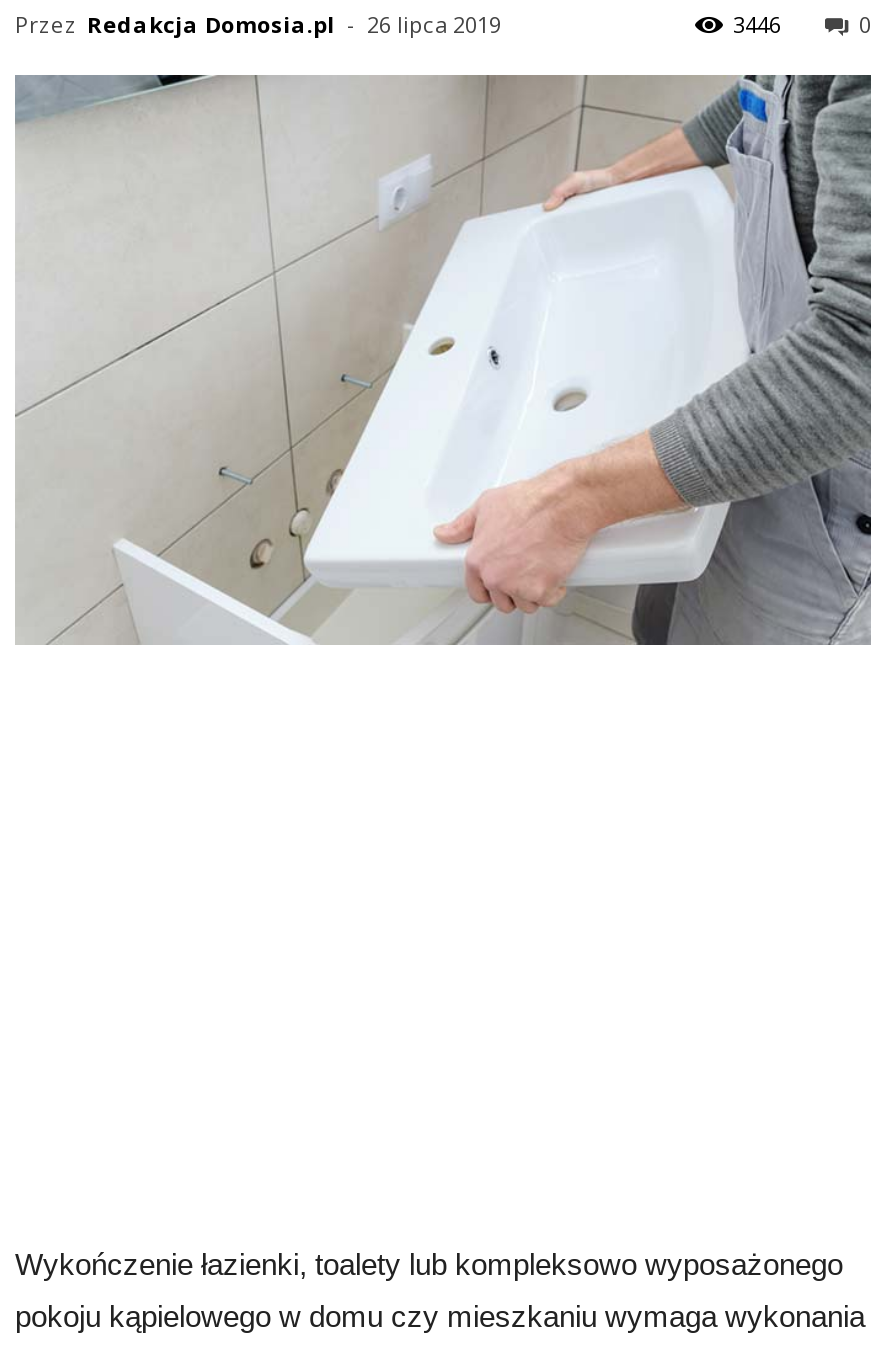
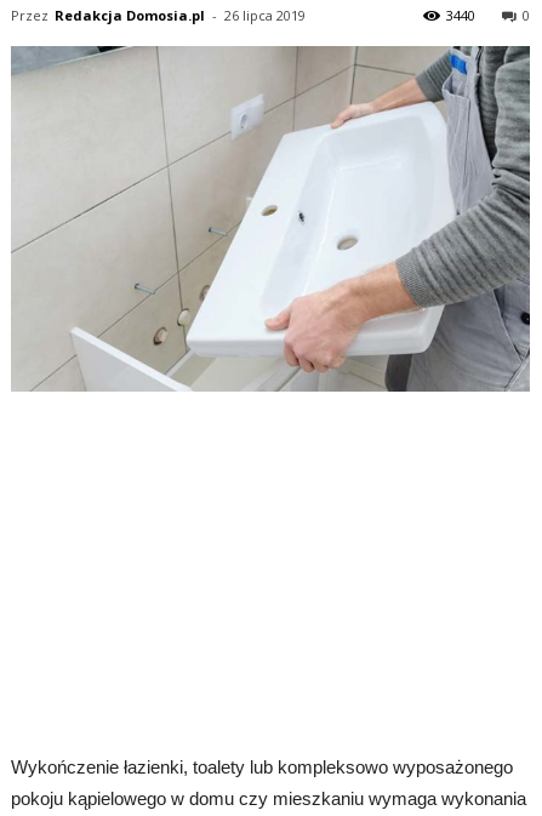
- 3446
+ 3440
